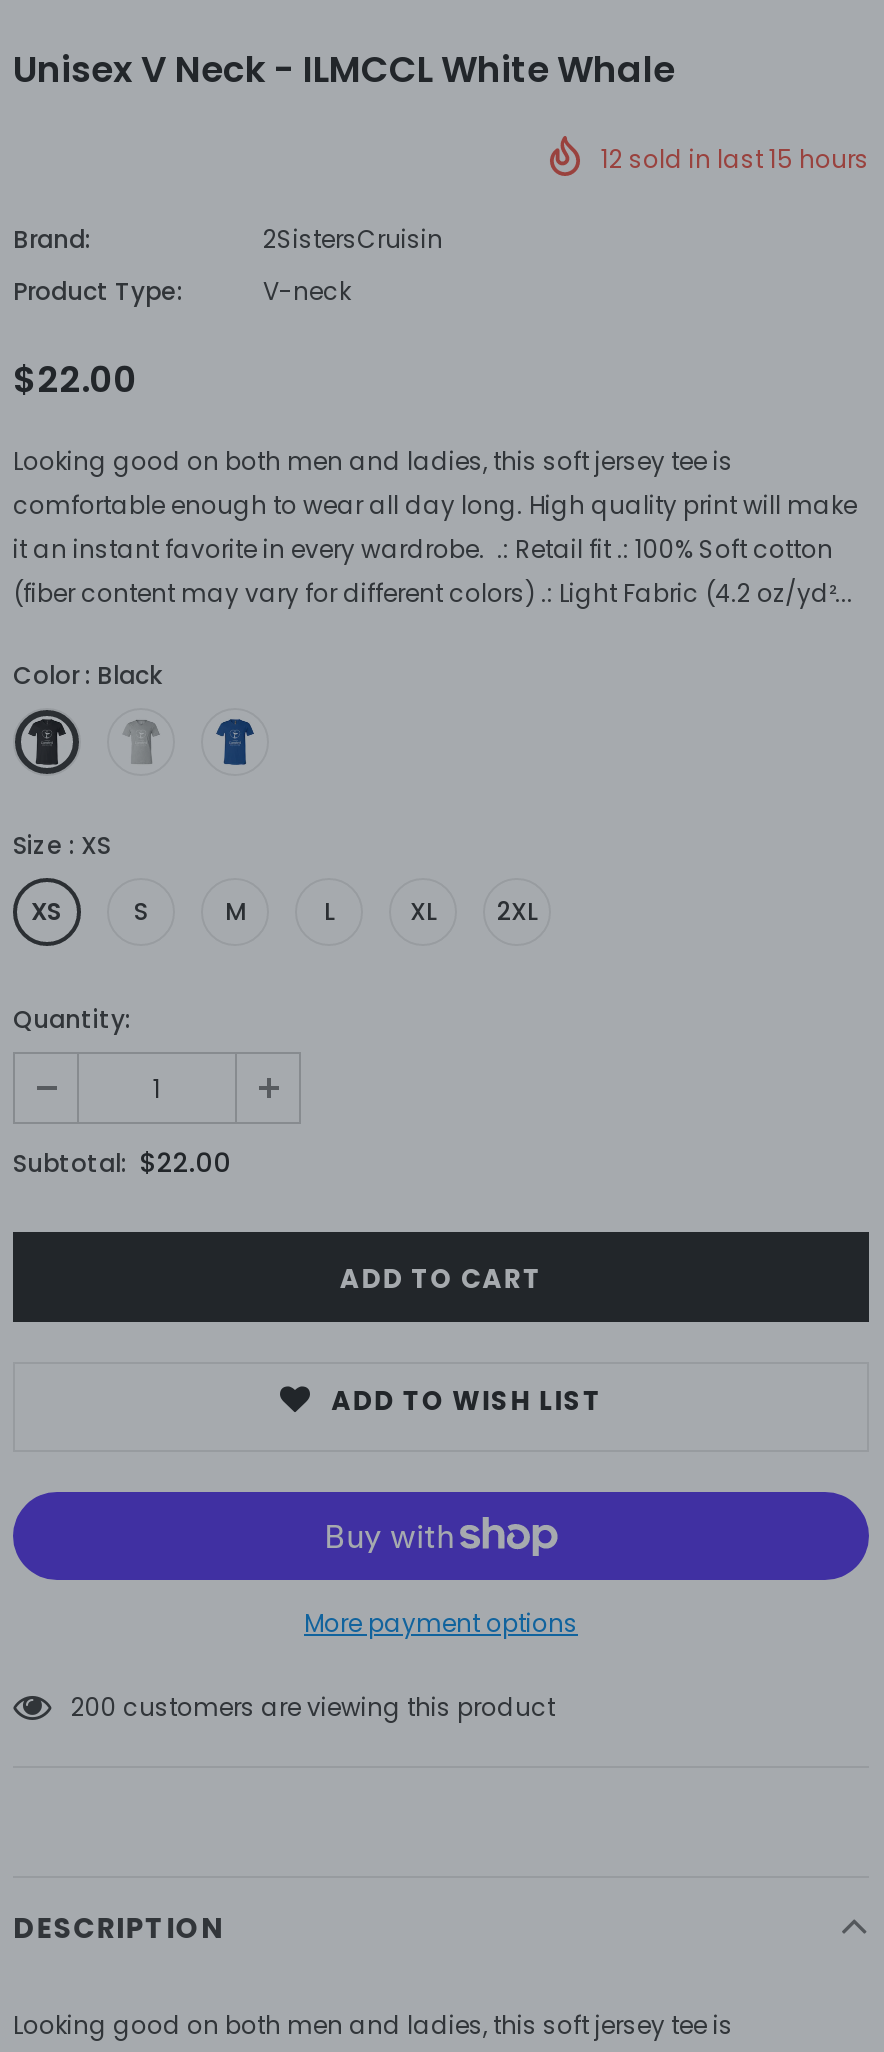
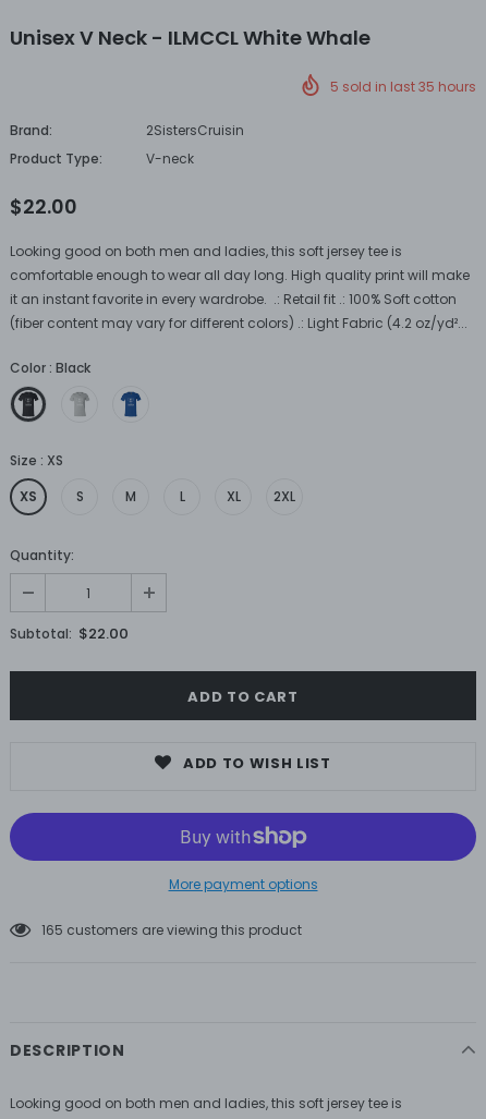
- 12 sold in last 15 hours
+ 5 sold in last 35 hours

- 200 customers are viewing this product
+ 165 customers are viewing this product
